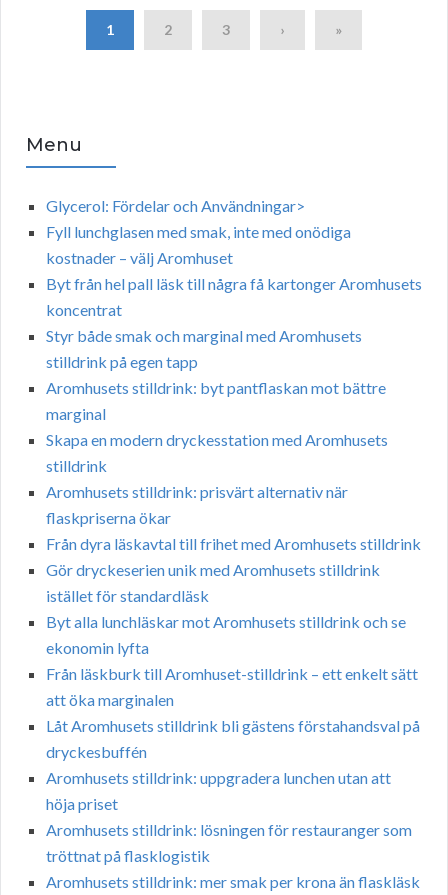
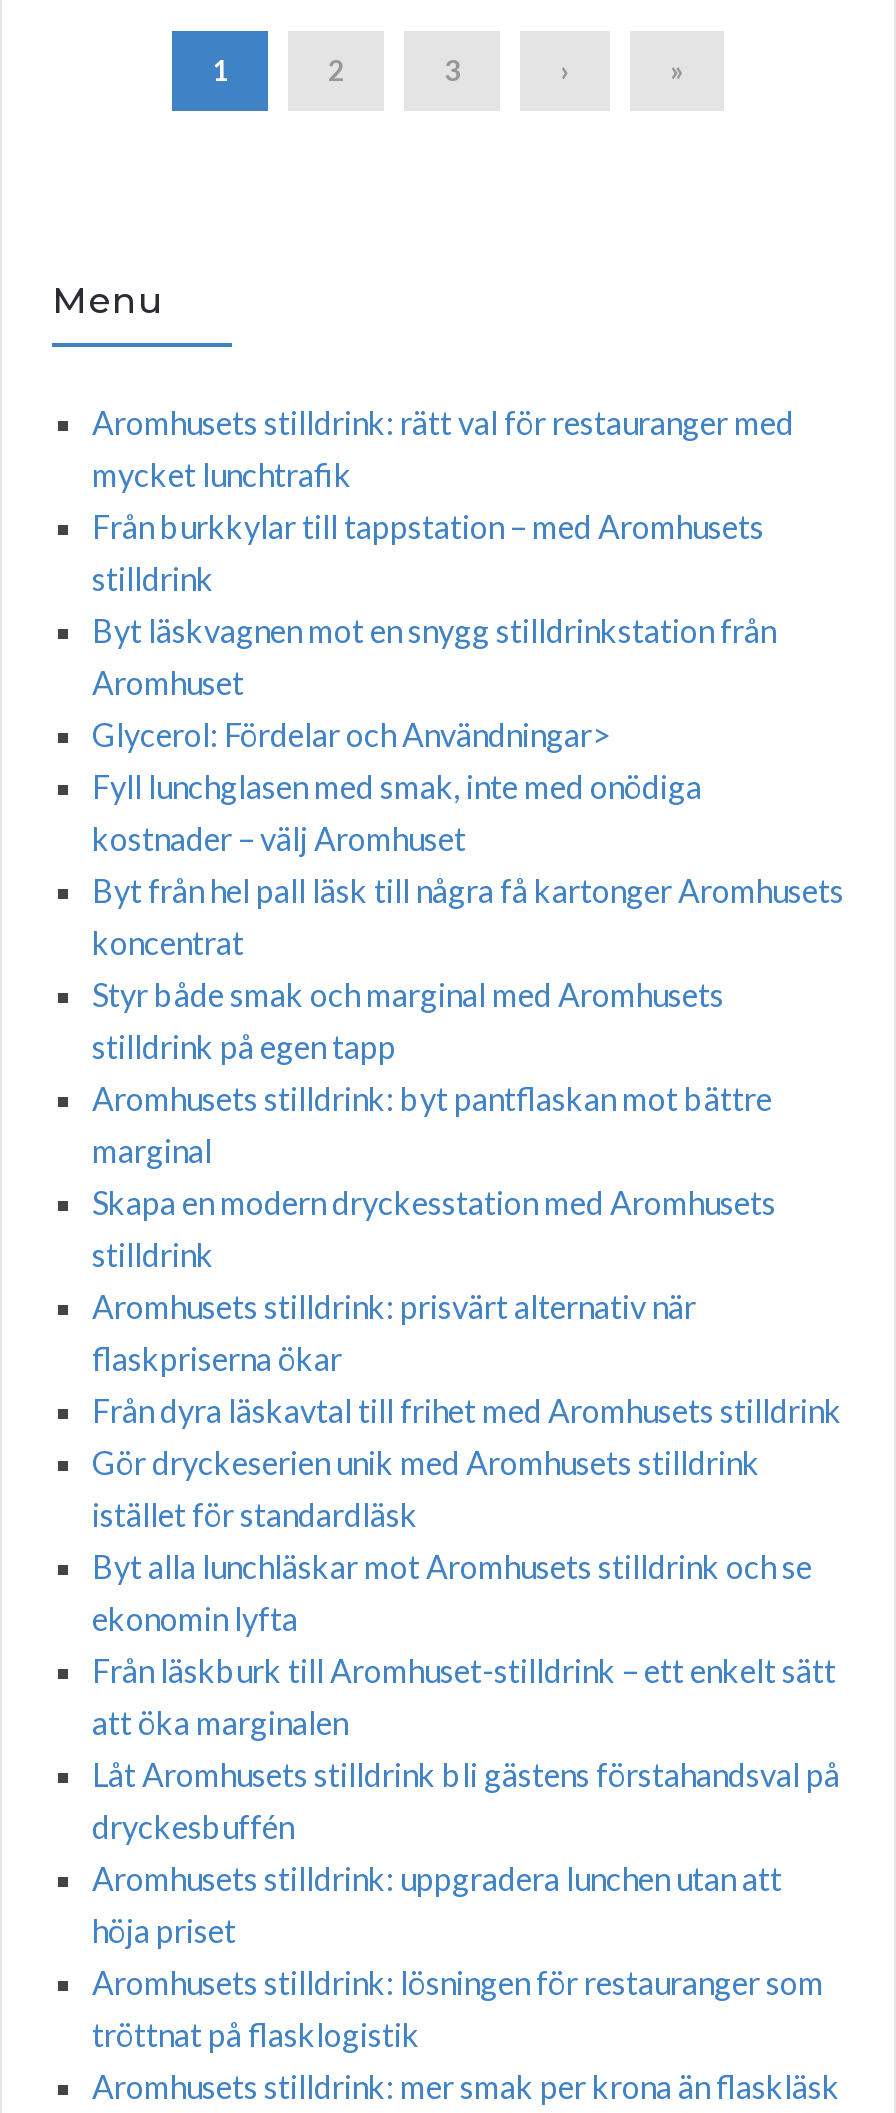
+ Aromhusets stilldrink: rätt val för restauranger med
+ mycket lunchtrafik
+ Från burkkylar till tappstation – med Aromhusets
+ stilldrink
+ Byt läskvagnen mot en snygg stilldrinkstation från
+ Aromhuset
